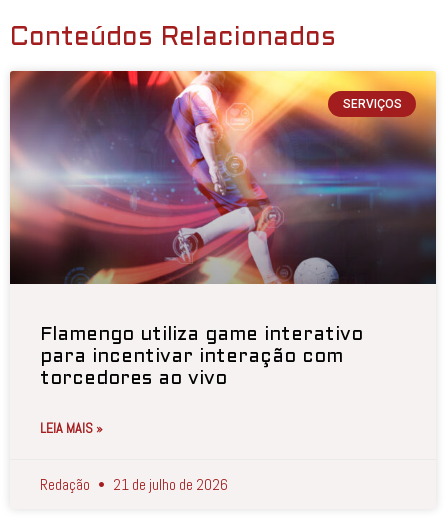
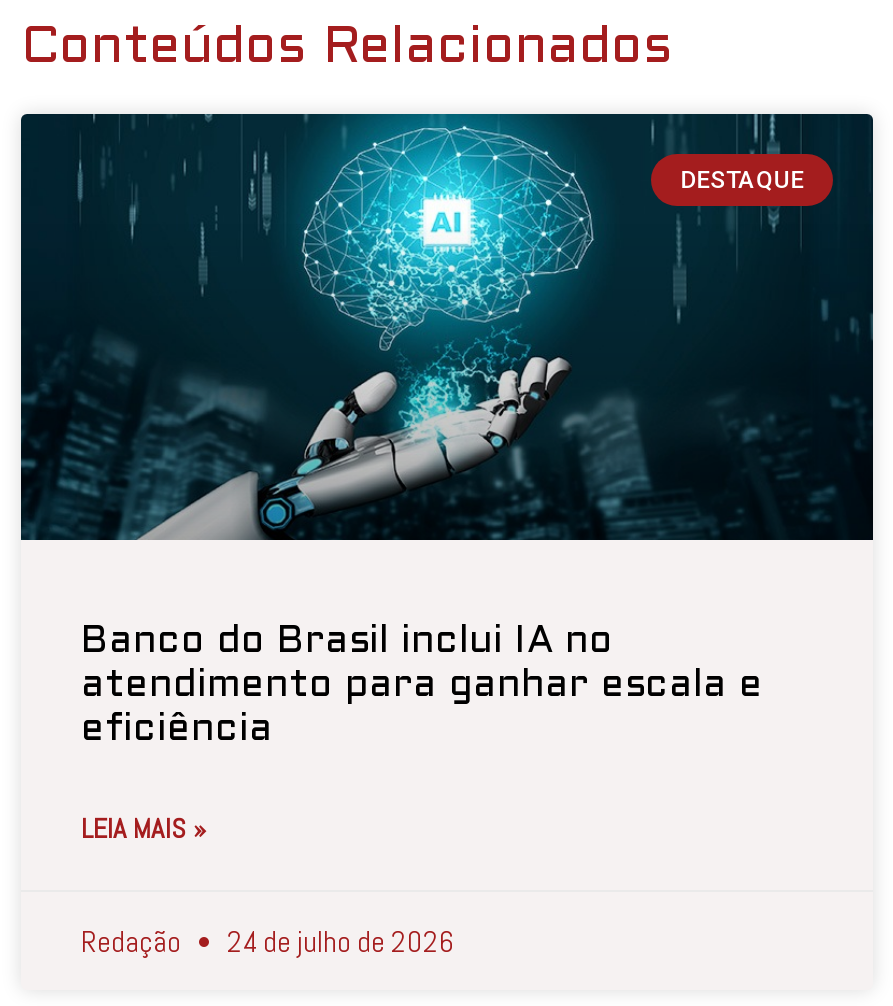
- [image]
- SERVIÇOS
+ [image]
+ DESTAQUE

- Flamengo utiliza game interativo
- para incentivar interação com
- torcedores ao vivo
+ Banco do Brasil inclui IA no
+ atendimento para ganhar escala e
+ eficiência

- Redação 21 de julho de 2026
+ Redação 24 de julho de 2026
